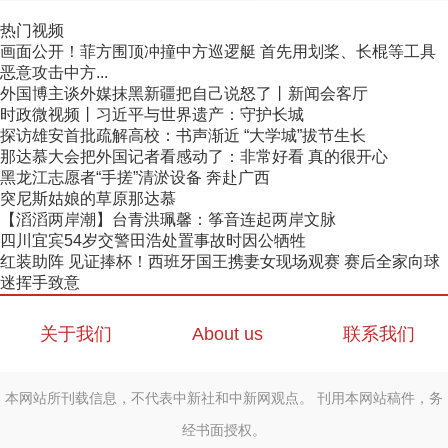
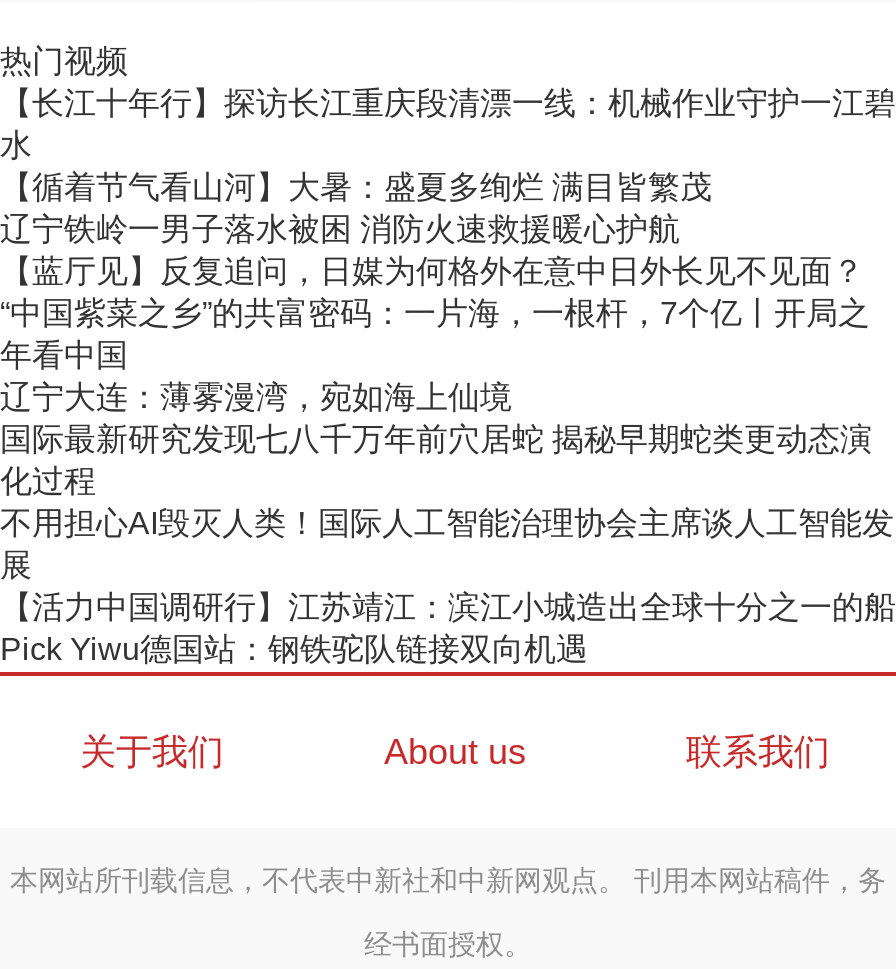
- 画面公开！菲方围顶冲撞中方巡逻艇 首先用划桨、长棍等工具
- 恶意攻击中方...
- 外国博主谈外媒抹黑新疆把自己说怒了丨新闻会客厅
- 时政微视频丨习近平与世界遗产：守护长城
- 探访雄安首批疏解高校：书声渐近 “大学城”拔节生长
- 那达慕大会把外国记者看感动了：非常好看 真的很开心
- 黑龙江志愿者“手搓”清淤设备 奔赴广西
- 突尼斯姑娘的草原那达慕
- 【滔滔两岸潮】台青洪珮馨：筝音连起两岸文脉
- 四川宜宾54岁交警田浩处置事故时因公牺牲
- 红装助阵 见证捧杯！西班牙国王携妻女现场观赛 赛后全家向球
- 迷挥手致意
+ 【长江十年行】探访长江重庆段清漂一线：机械作业守护一江碧
+ 水
+ 【循着节气看山河】大暑：盛夏多绚烂 满目皆繁茂
+ 辽宁铁岭一男子落水被困 消防火速救援暖心护航
+ 【蓝厅见】反复追问，日媒为何格外在意中日外长见不见面？
+ “中国紫菜之乡”的共富密码：一片海，一根杆，7个亿丨开局之
+ 年看中国
+ 辽宁大连：薄雾漫湾，宛如海上仙境
+ 国际最新研究发现七八千万年前穴居蛇 揭秘早期蛇类更动态演
+ 化过程
+ 不用担心AI毁灭人类！国际人工智能治理协会主席谈人工智能发
+ 展
+ 【活力中国调研行】江苏靖江：滨江小城造出全球十分之一的船
+ Pick Yiwu德国站：钢铁驼队链接双向机遇
